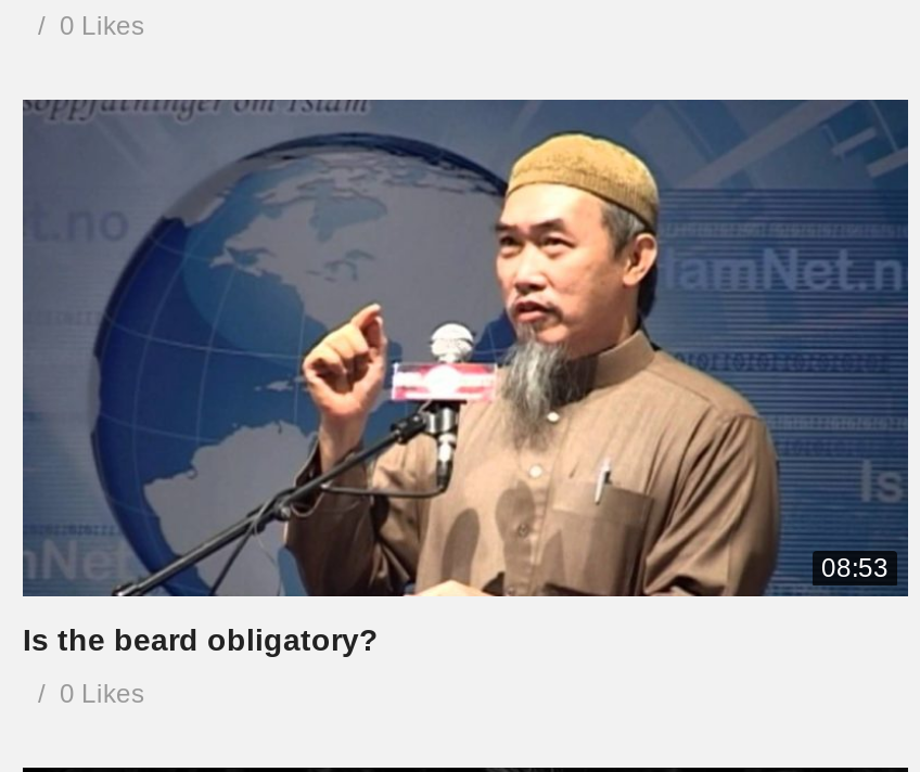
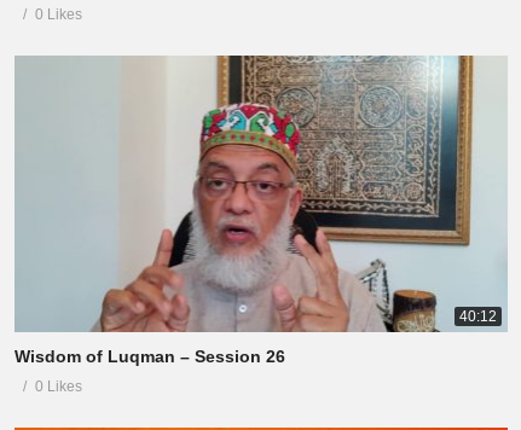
- [image]
- 08:53
+ [image]
+ 40:12

- Is the beard obligatory?
+ Wisdom of Luqman – Session 26
